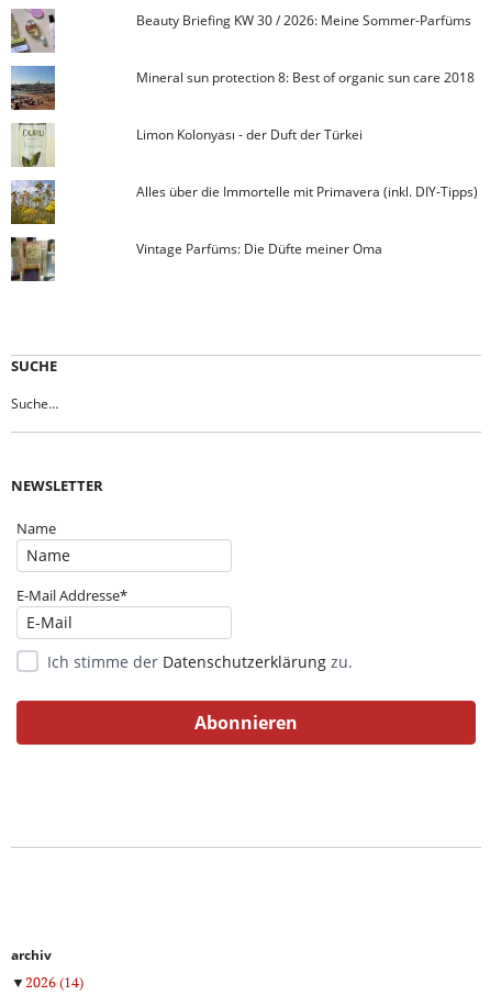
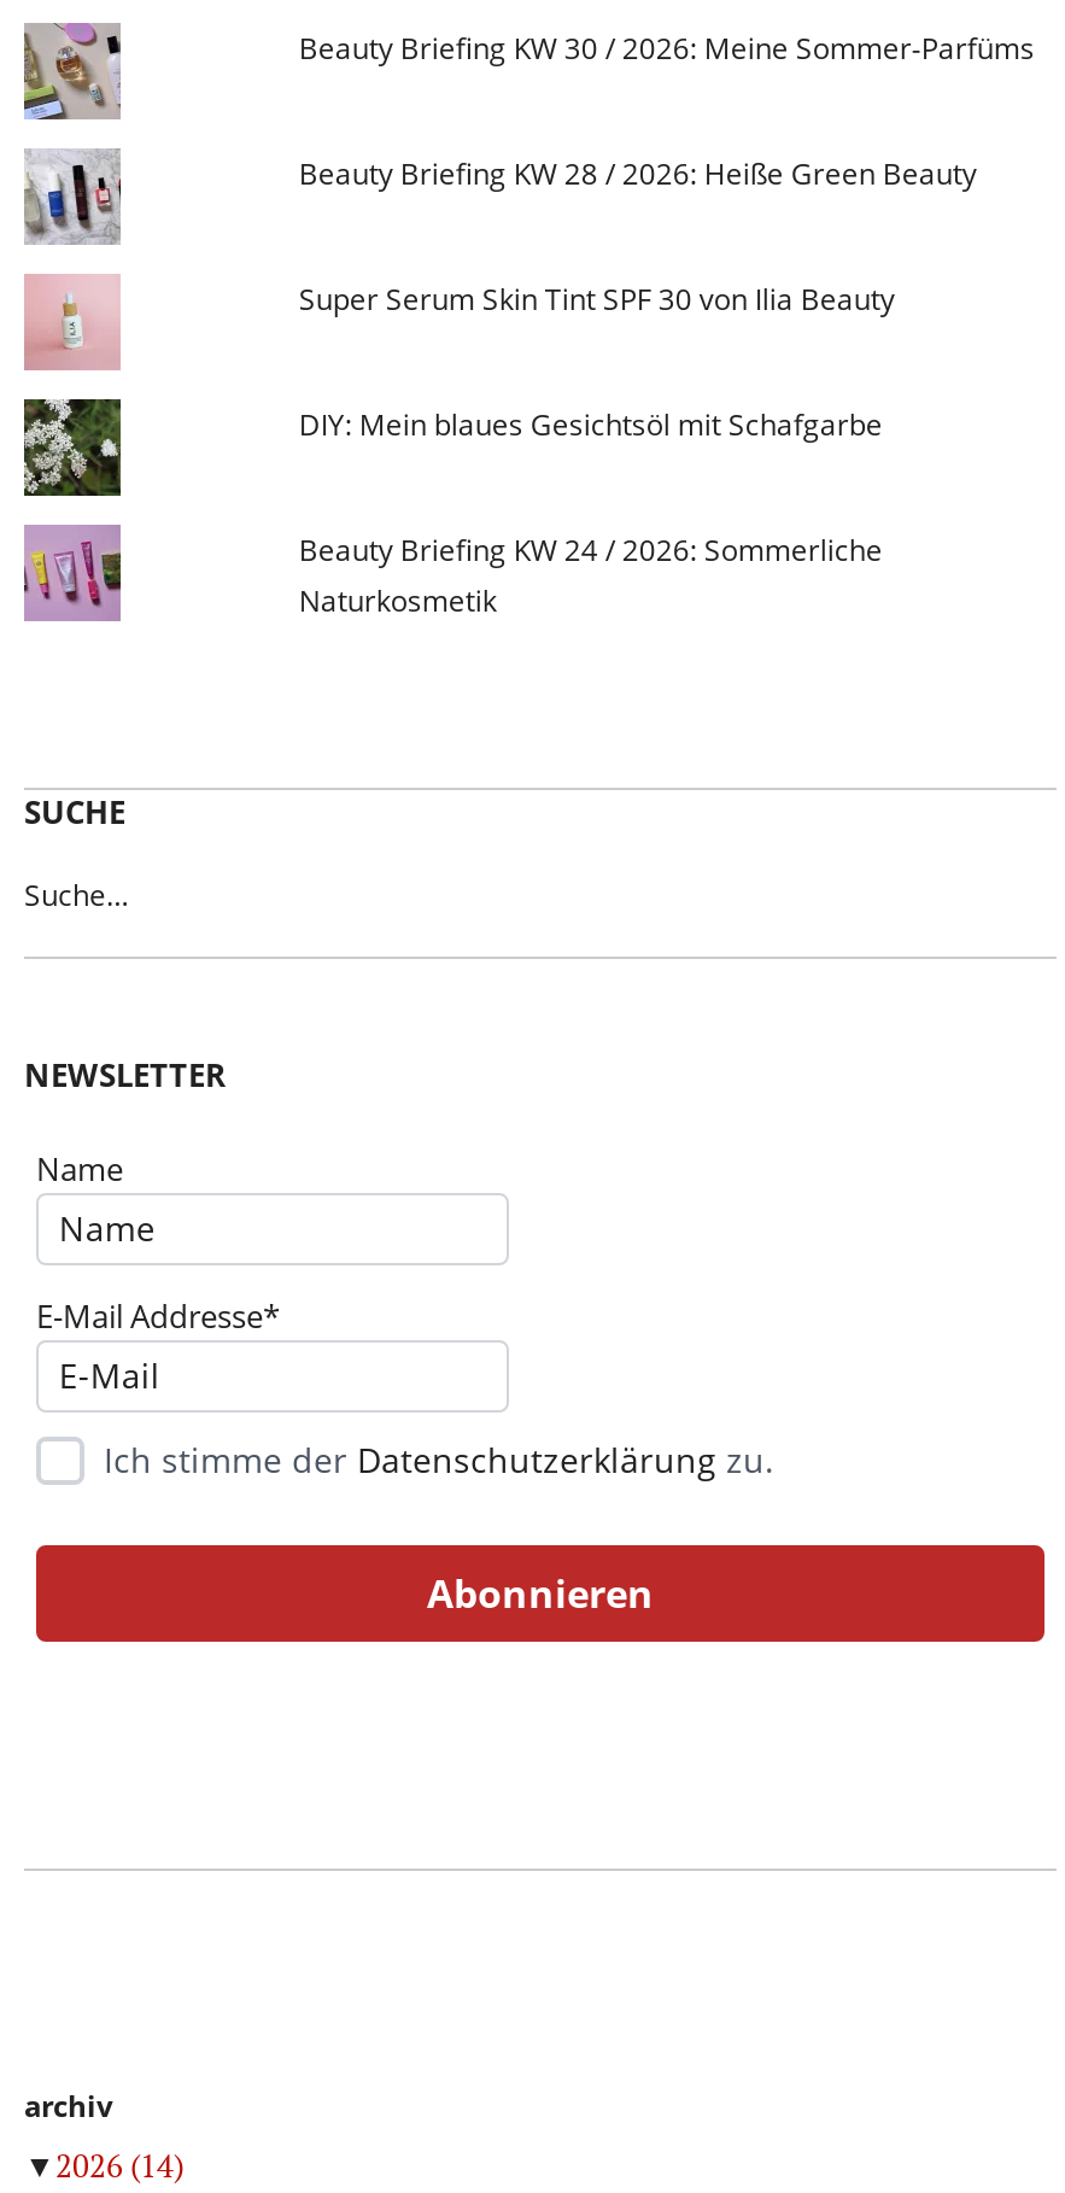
- [image]
+ [image]

- Mineral sun protection 8: Best of organic sun care 2018
+ Beauty Briefing KW 28 / 2026: Heiße Green Beauty

- [image]
+ [image]

- Limon Kolonyası - der Duft der Türkei
+ Super Serum Skin Tint SPF 30 von Ilia Beauty

- [image]
+ [image]

- Alles über die Immortelle mit Primavera (inkl. DIY-Tipps)
+ DIY: Mein blaues Gesichtsöl mit Schafgarbe

- [image]
+ [image]

- Vintage Parfüms: Die Düfte meiner Oma
+ Beauty Briefing KW 24 / 2026: Sommerliche
+ Naturkosmetik
